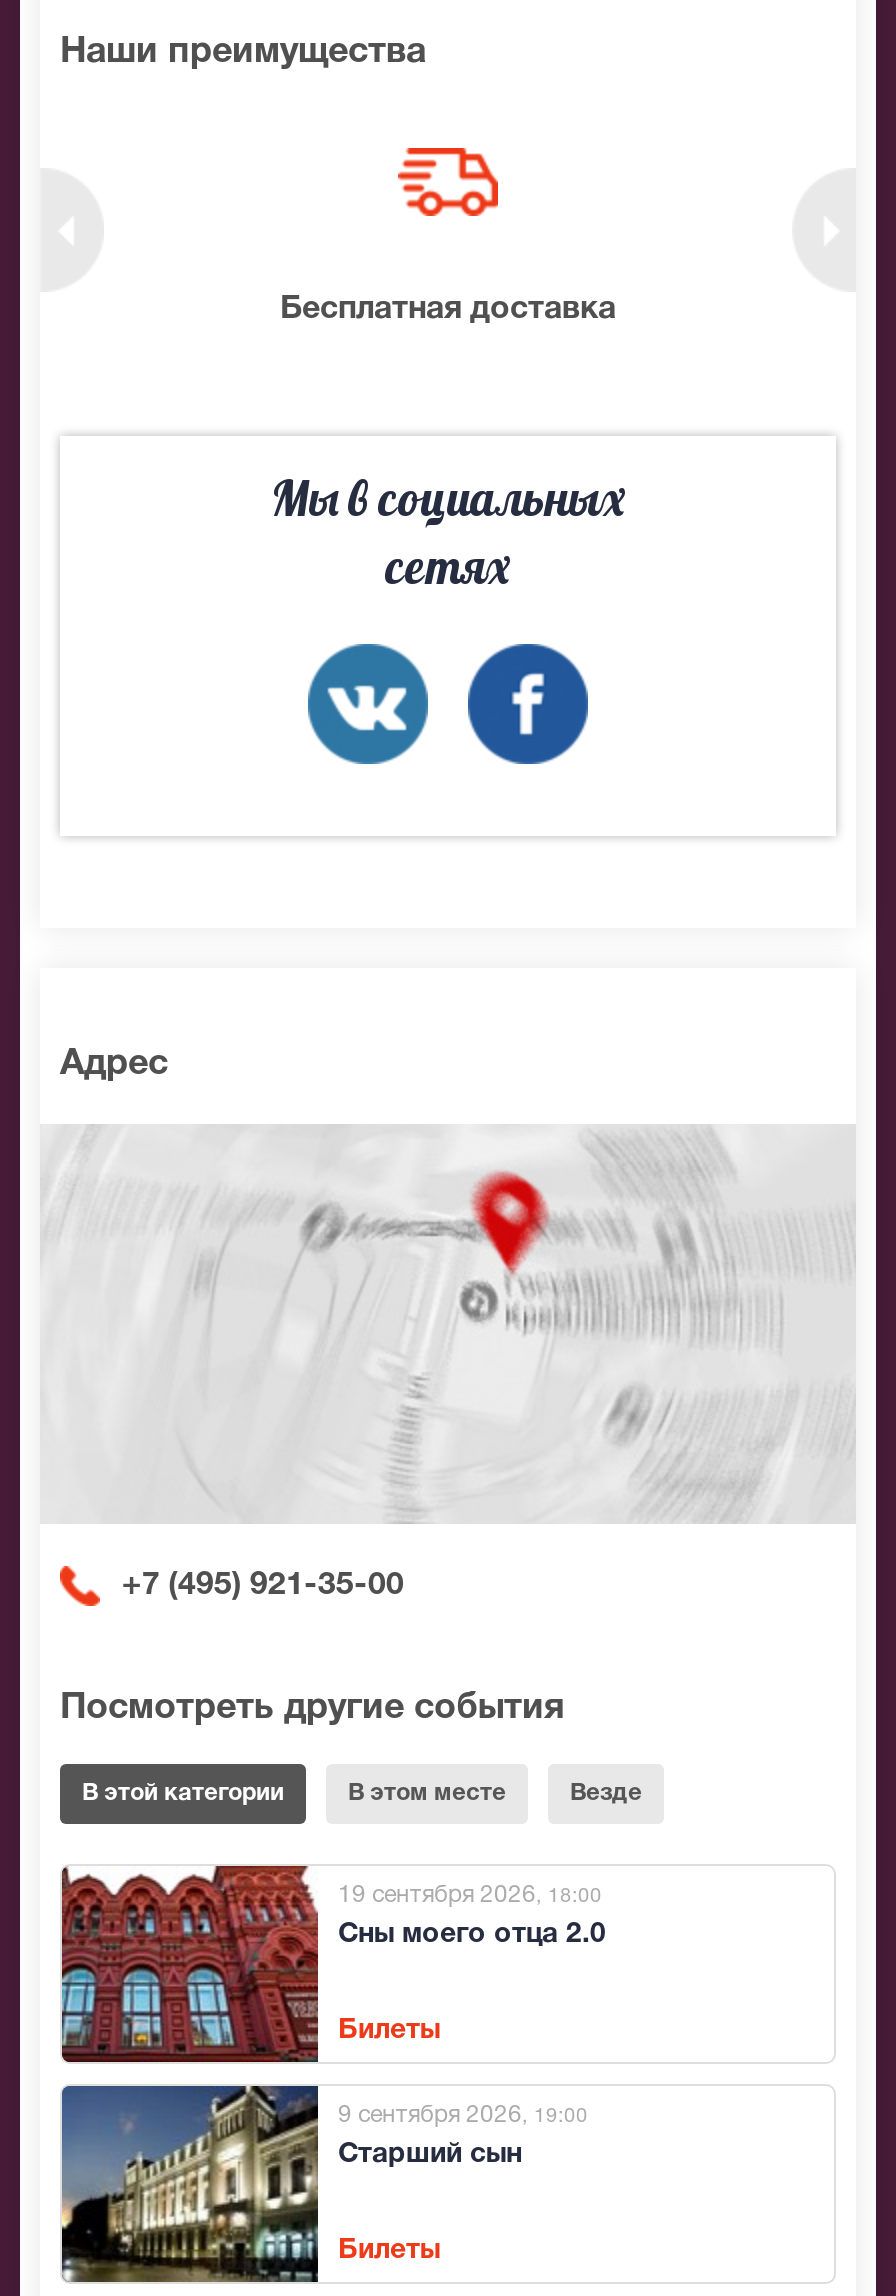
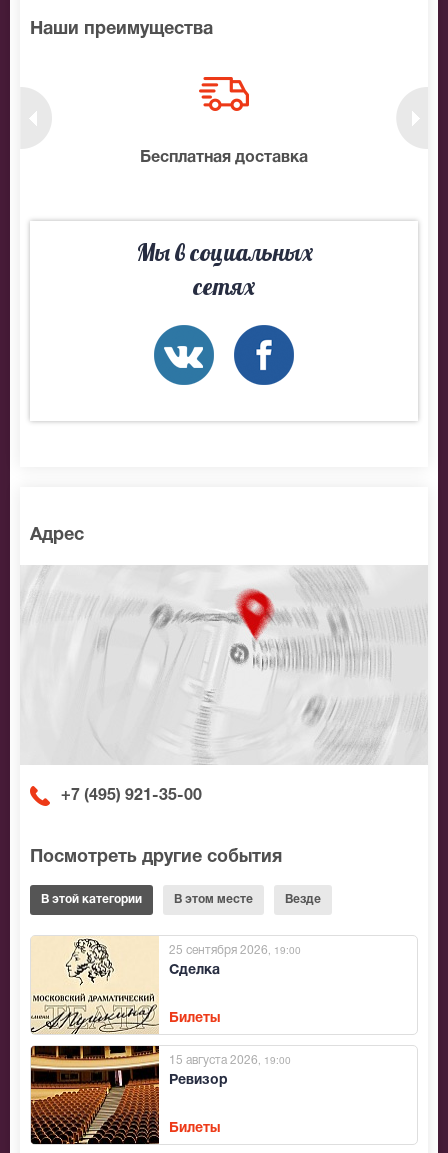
- [image]
- Сны моего отца 2.0
+ [image]
+ Сделка

- 19 сентября 2026, 18:00
+ 25 сентября 2026, 19:00

- [image]
- Старший сын
+ [image]
+ Ревизор

- 9 сентября 2026, 19:00
+ 15 августа 2026, 19:00
